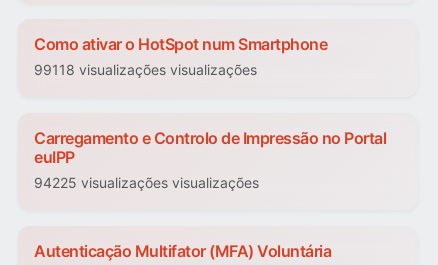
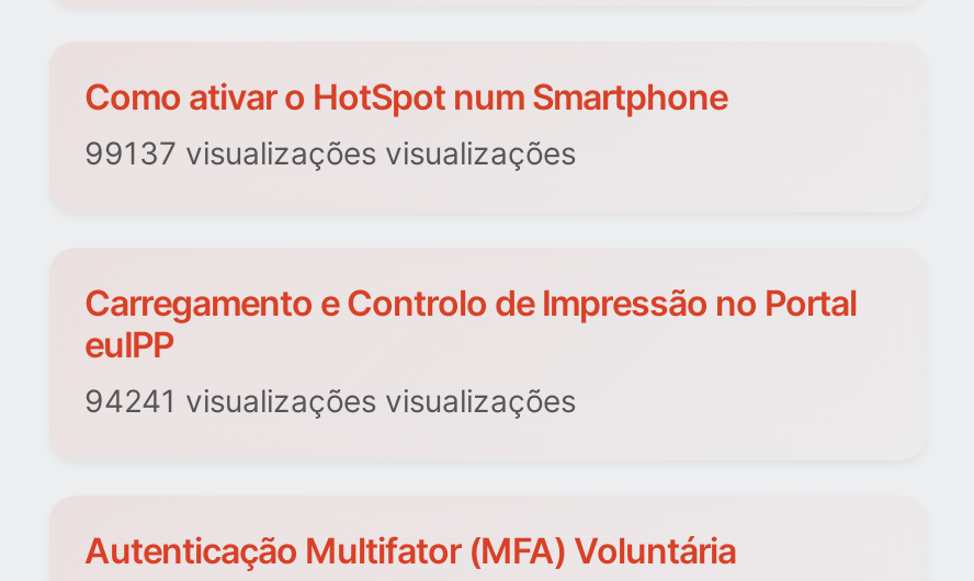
- 99118 visualizações visualizações
+ 99137 visualizações visualizações

- 94225 visualizações visualizações
+ 94241 visualizações visualizações
